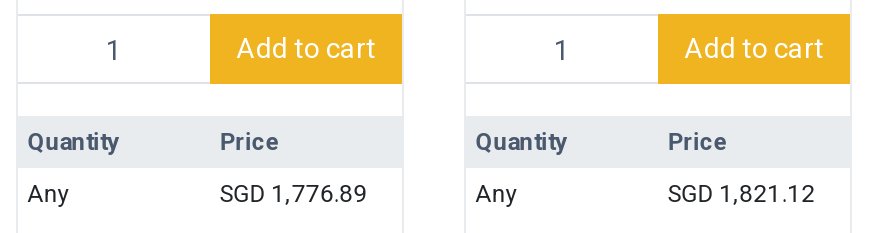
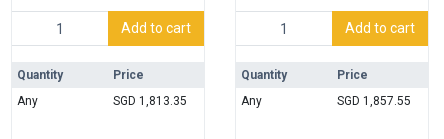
- SGD 1,776.89
+ SGD 1,813.35

- SGD 1,821.12
+ SGD 1,857.55
